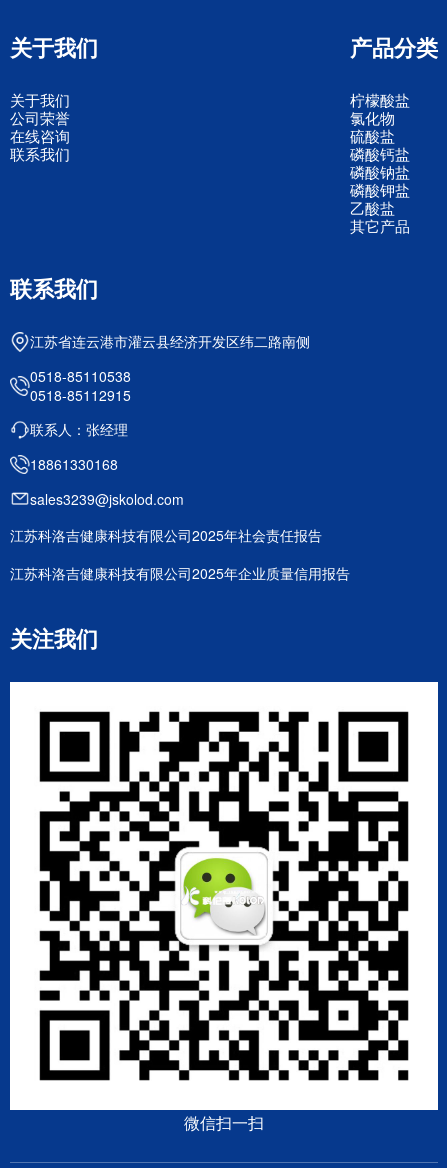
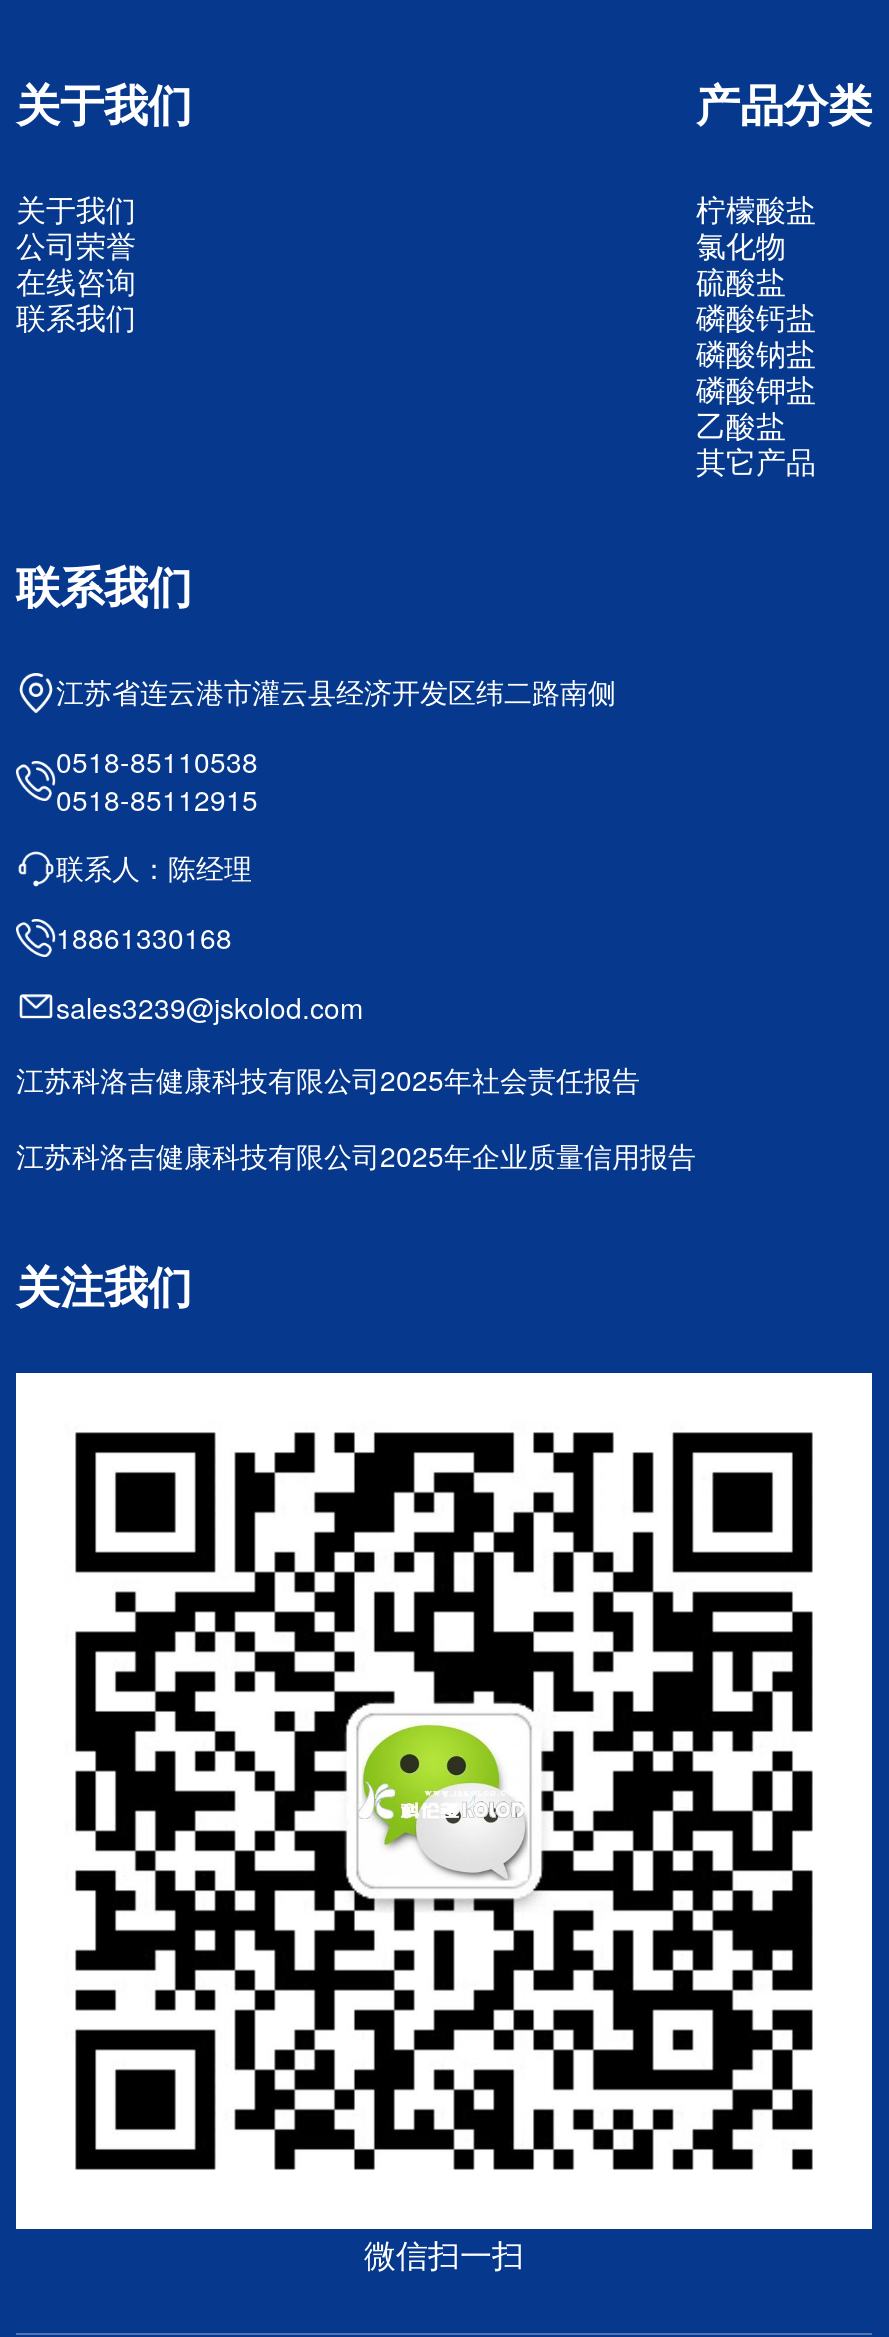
- 联系人：张经理
+ 联系人：陈经理
